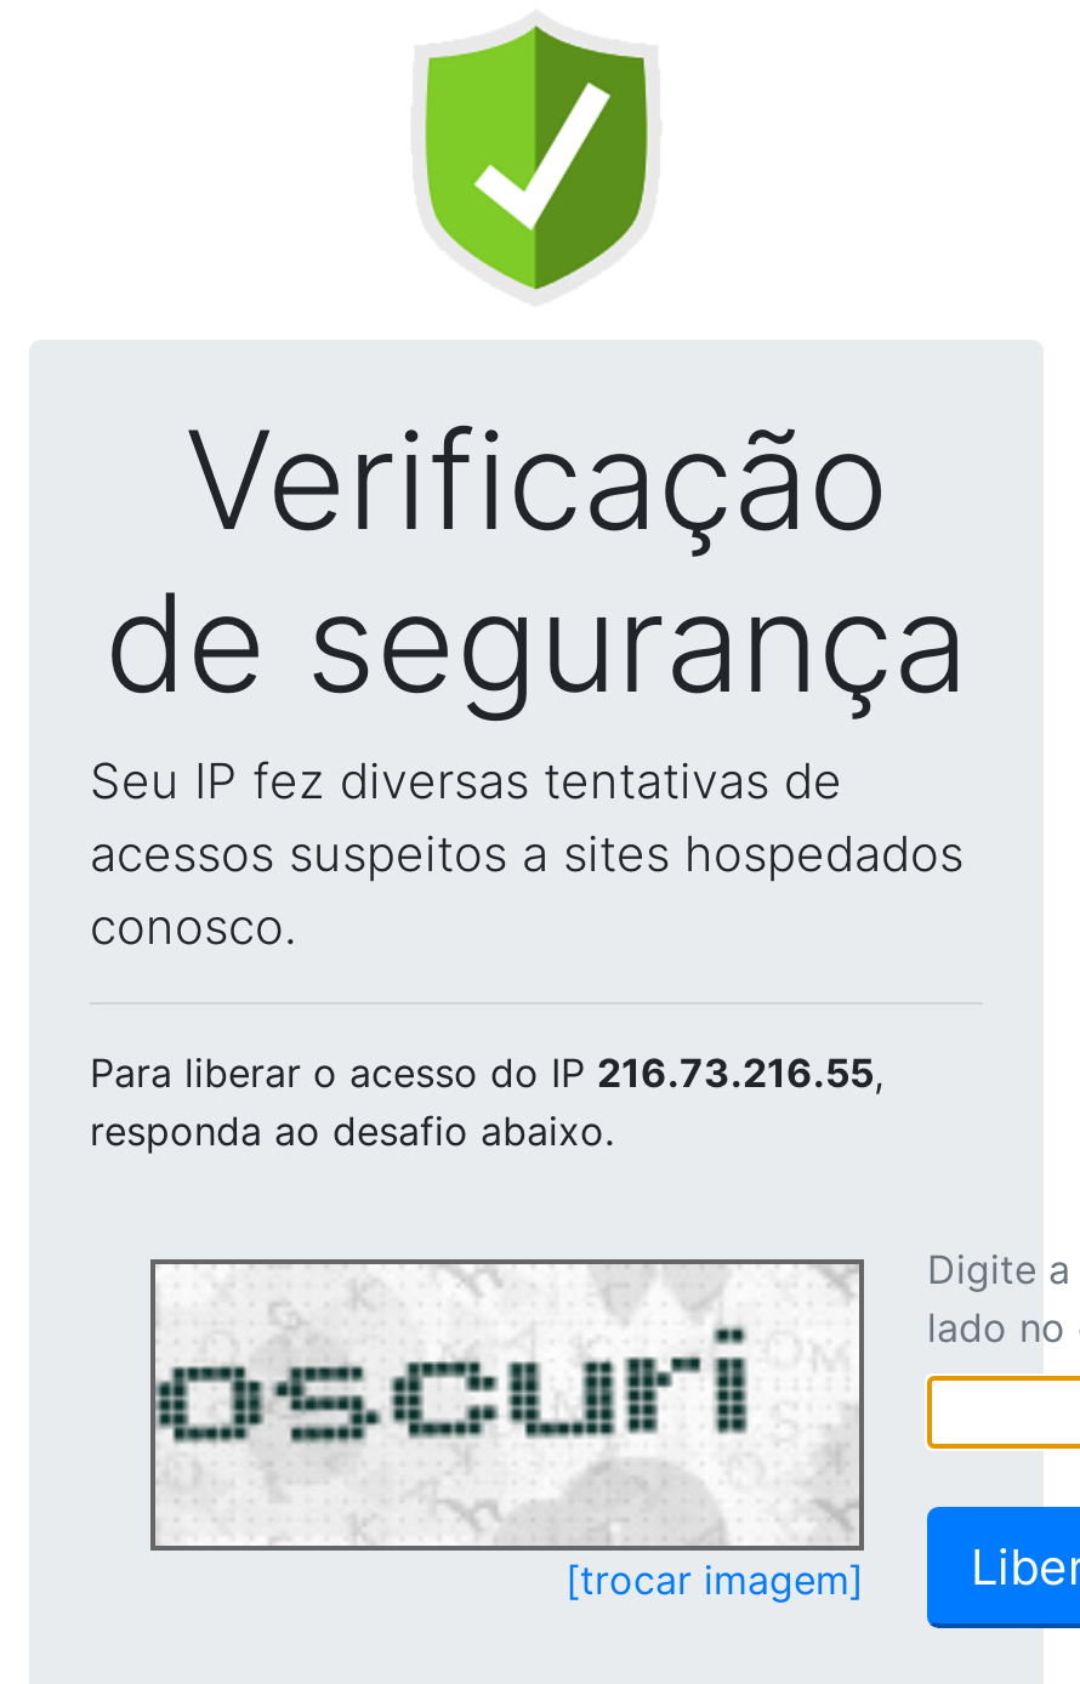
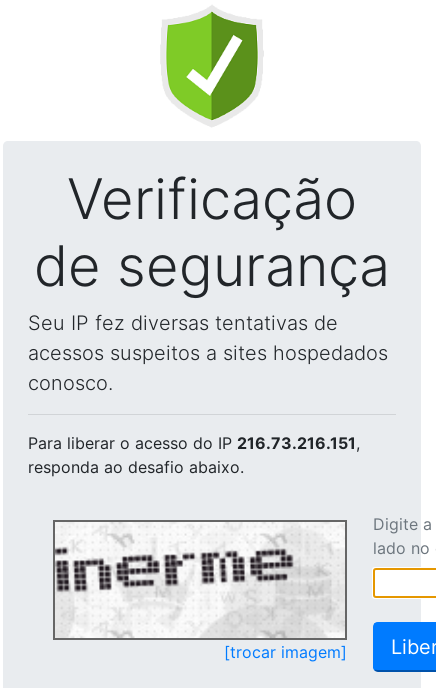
- Para liberar o acesso do IP 216.73.216.55,
+ Para liberar o acesso do IP 216.73.216.151,

- [image]
+ [image]
